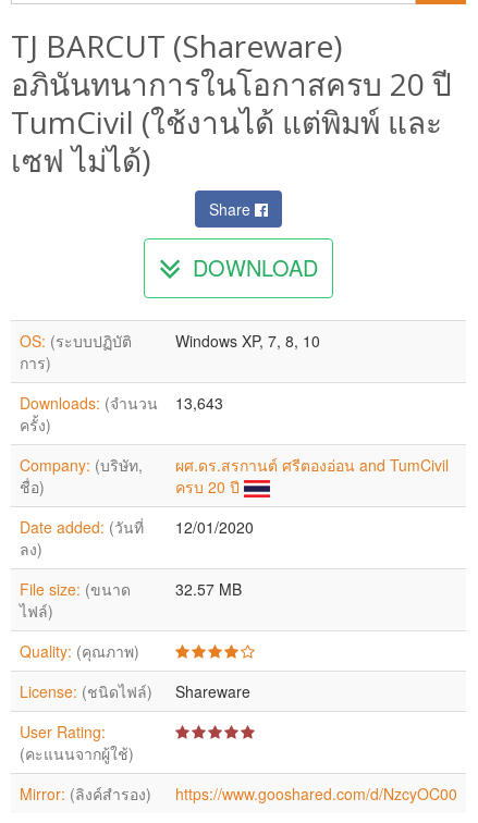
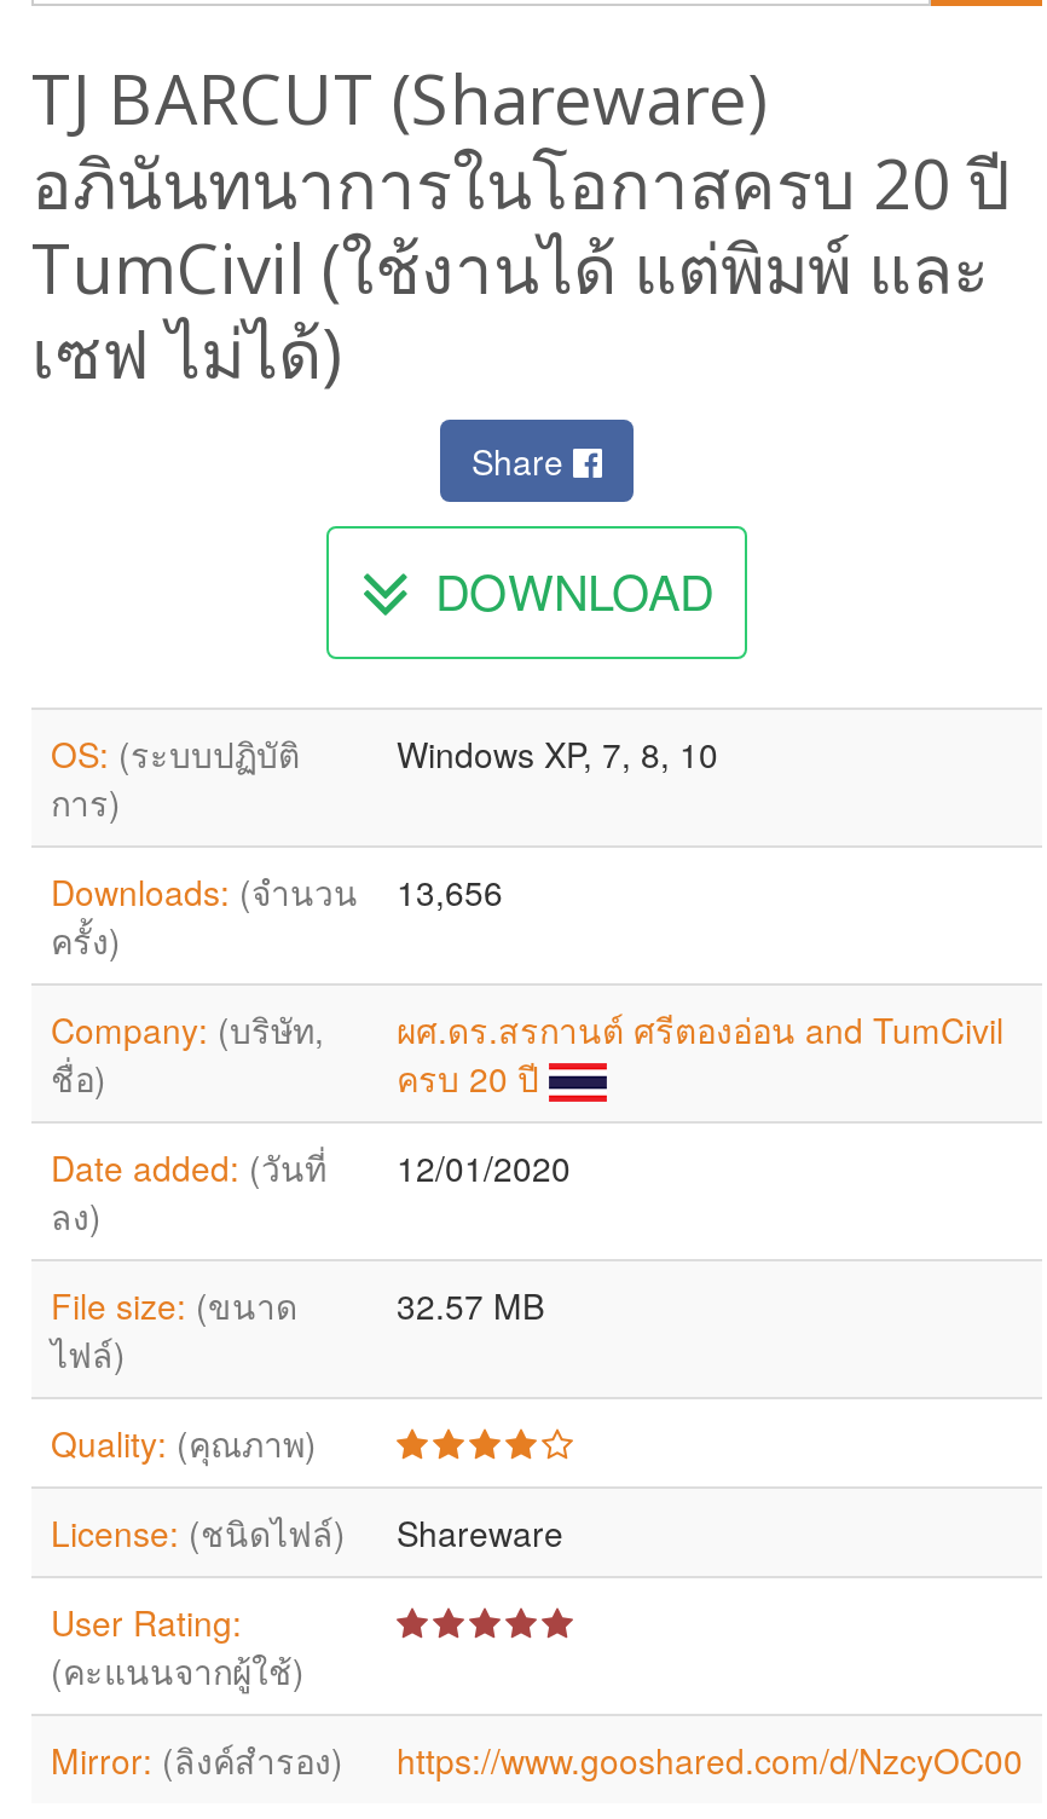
- Downloads: (จำนวน 13,643
+ Downloads: (จำนวน 13,656
